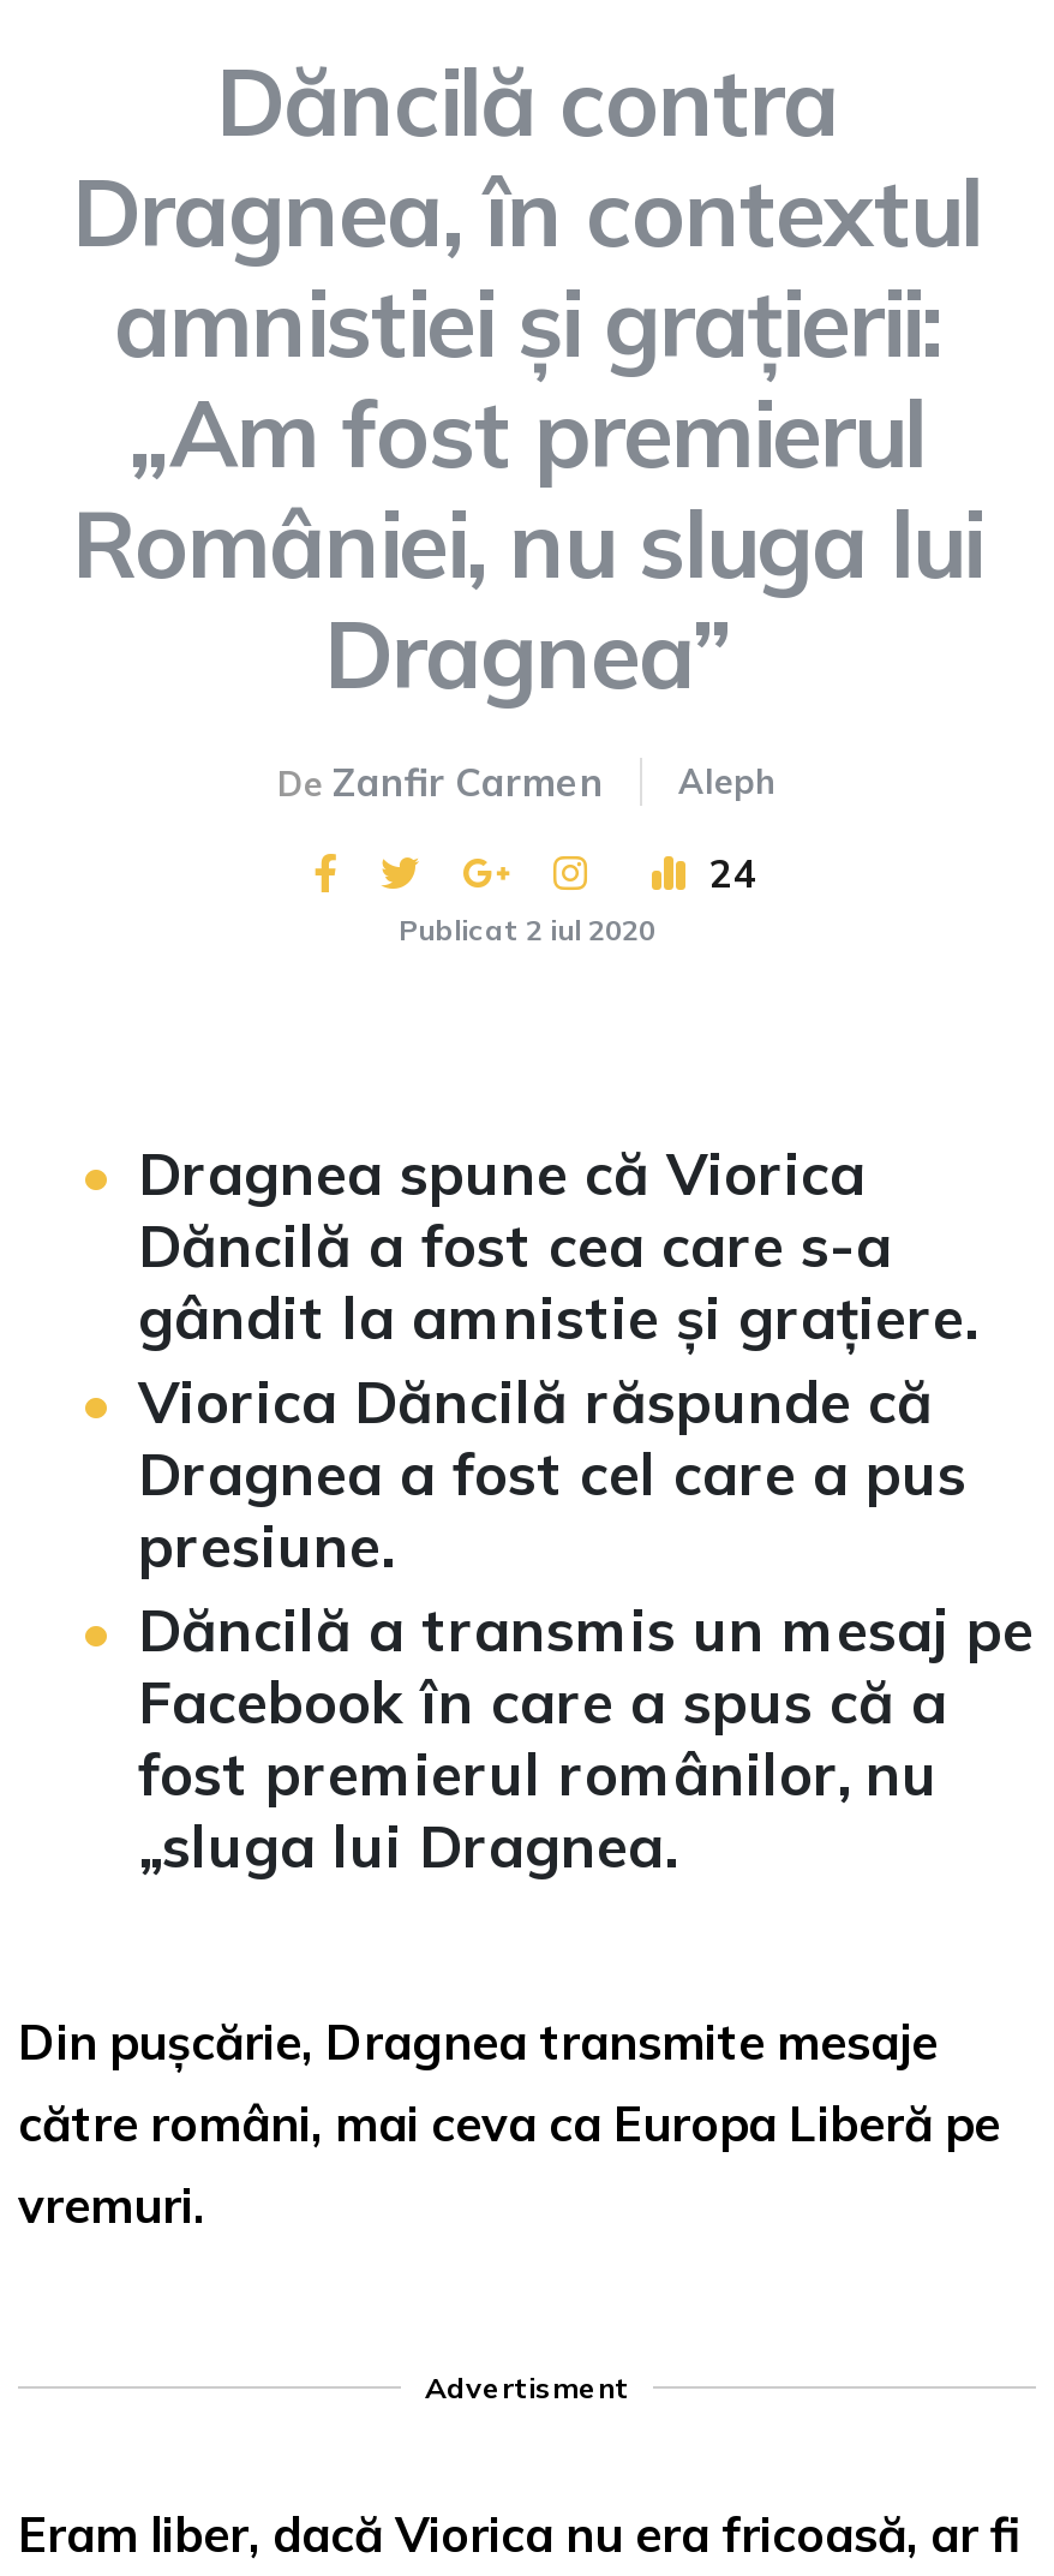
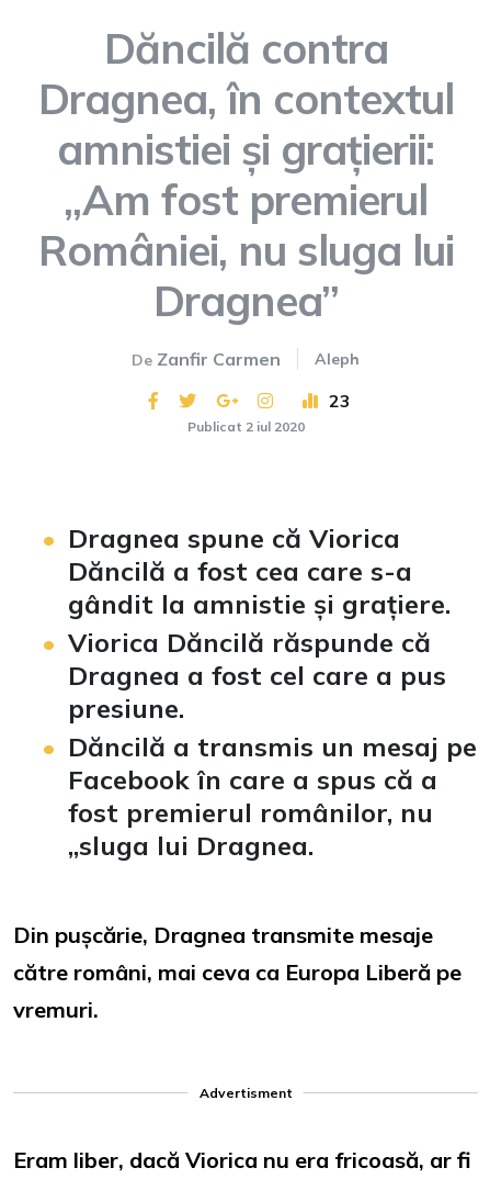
- 24
+ 23
